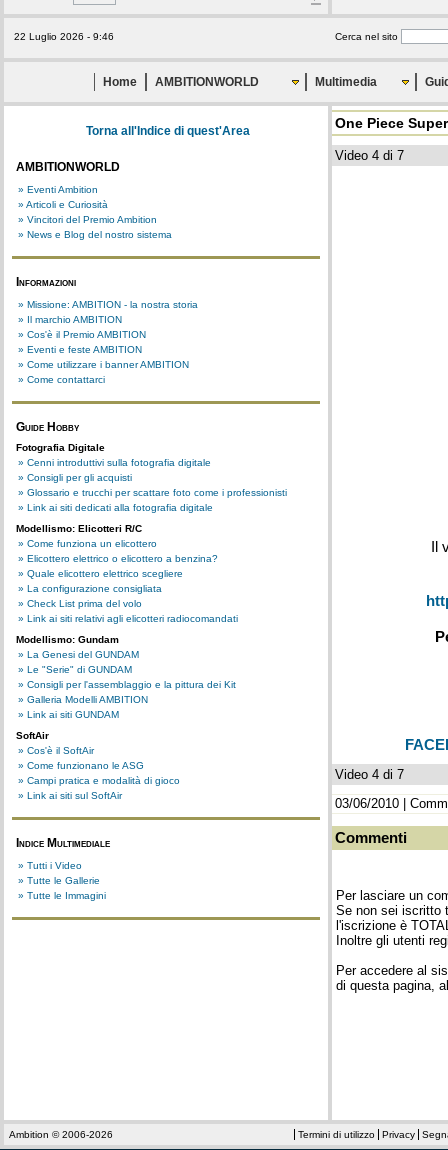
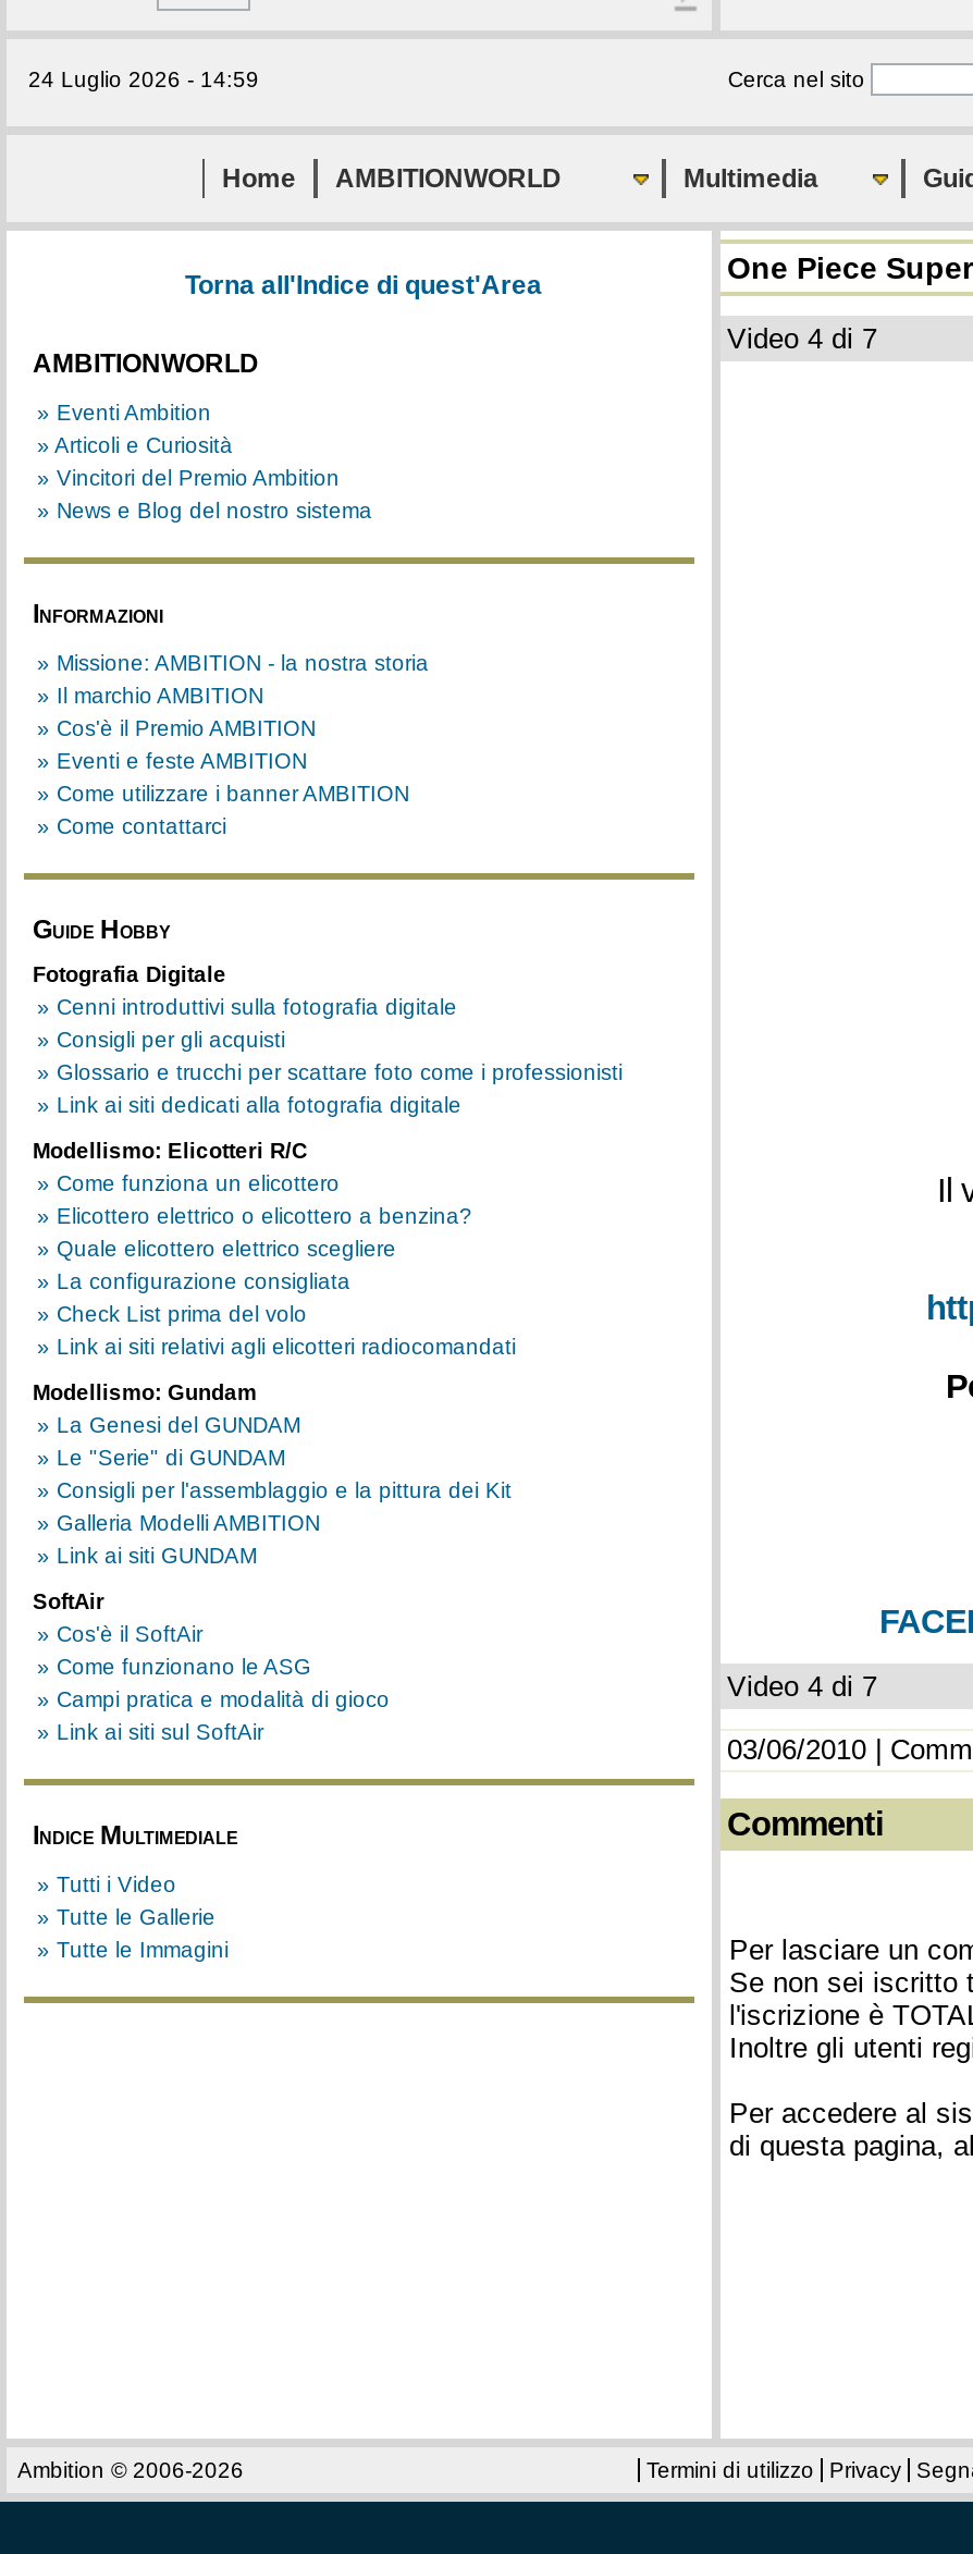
- 22 Luglio 2026 - 9:46
+ 24 Luglio 2026 - 14:59
